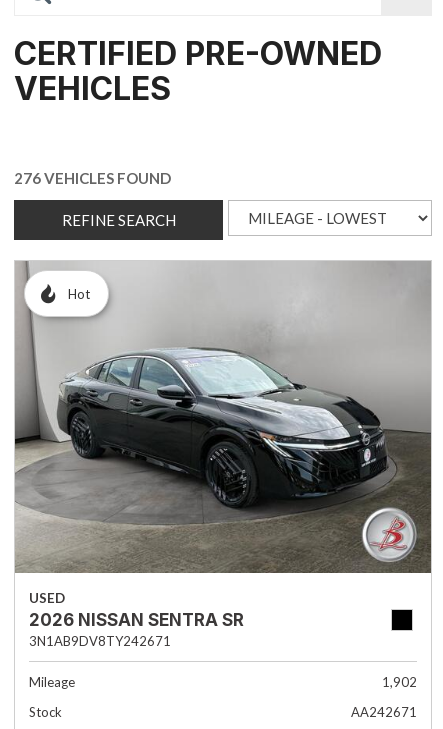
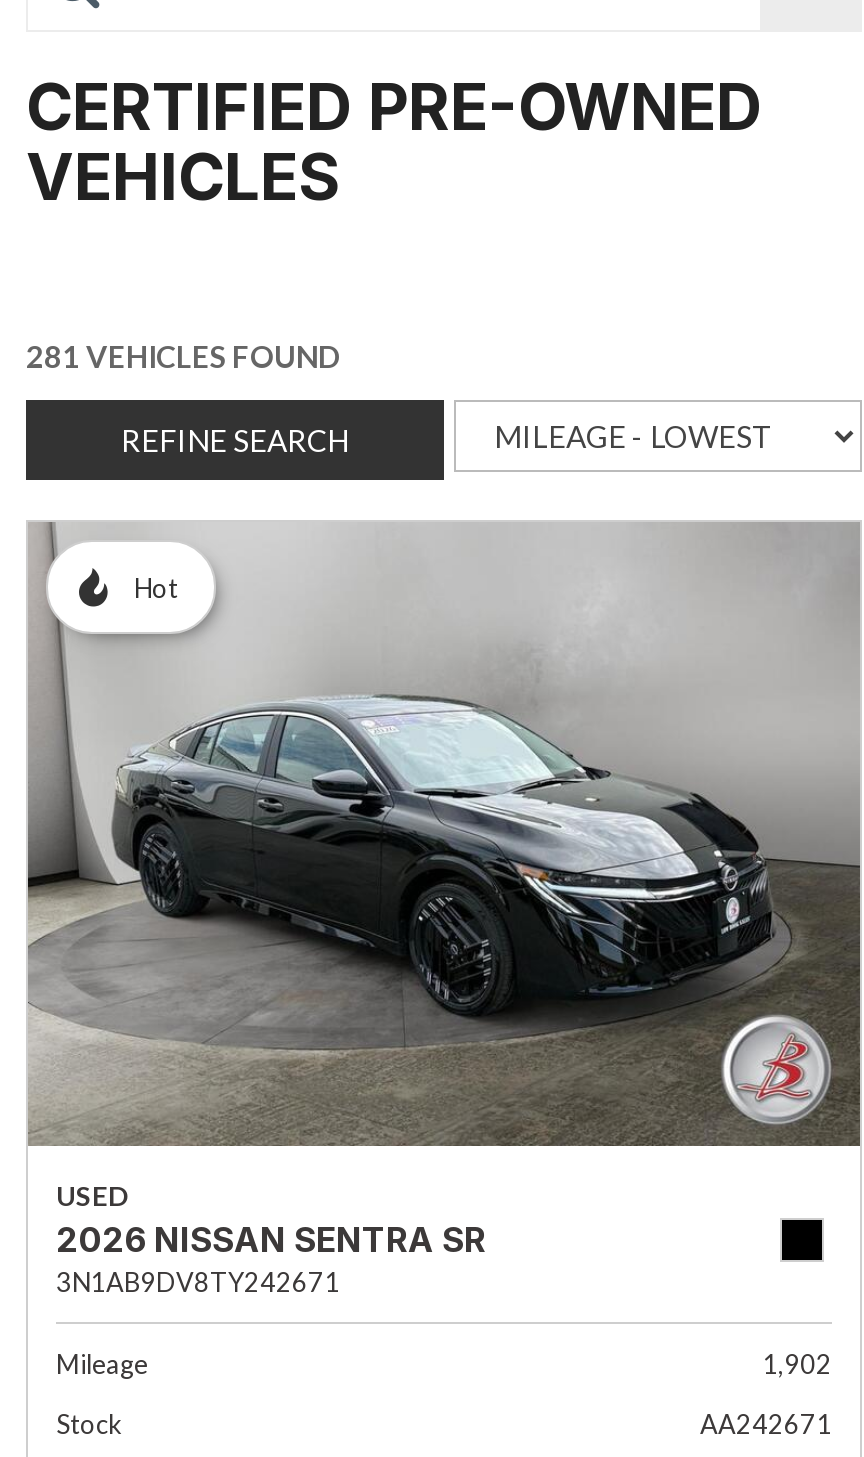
- 276 VEHICLES FOUND
+ 281 VEHICLES FOUND
